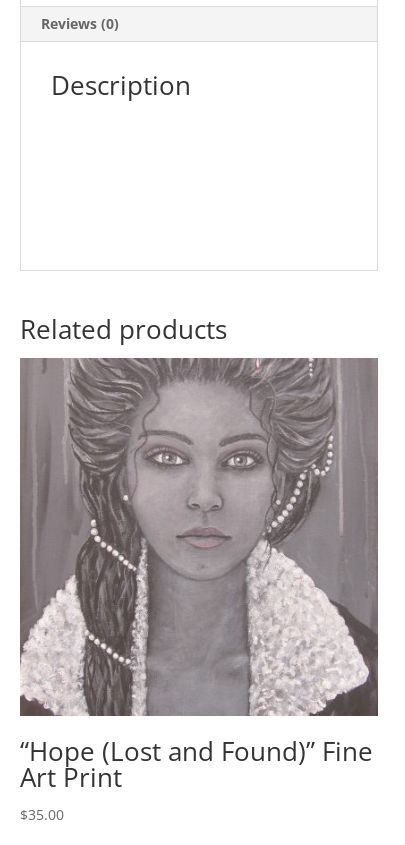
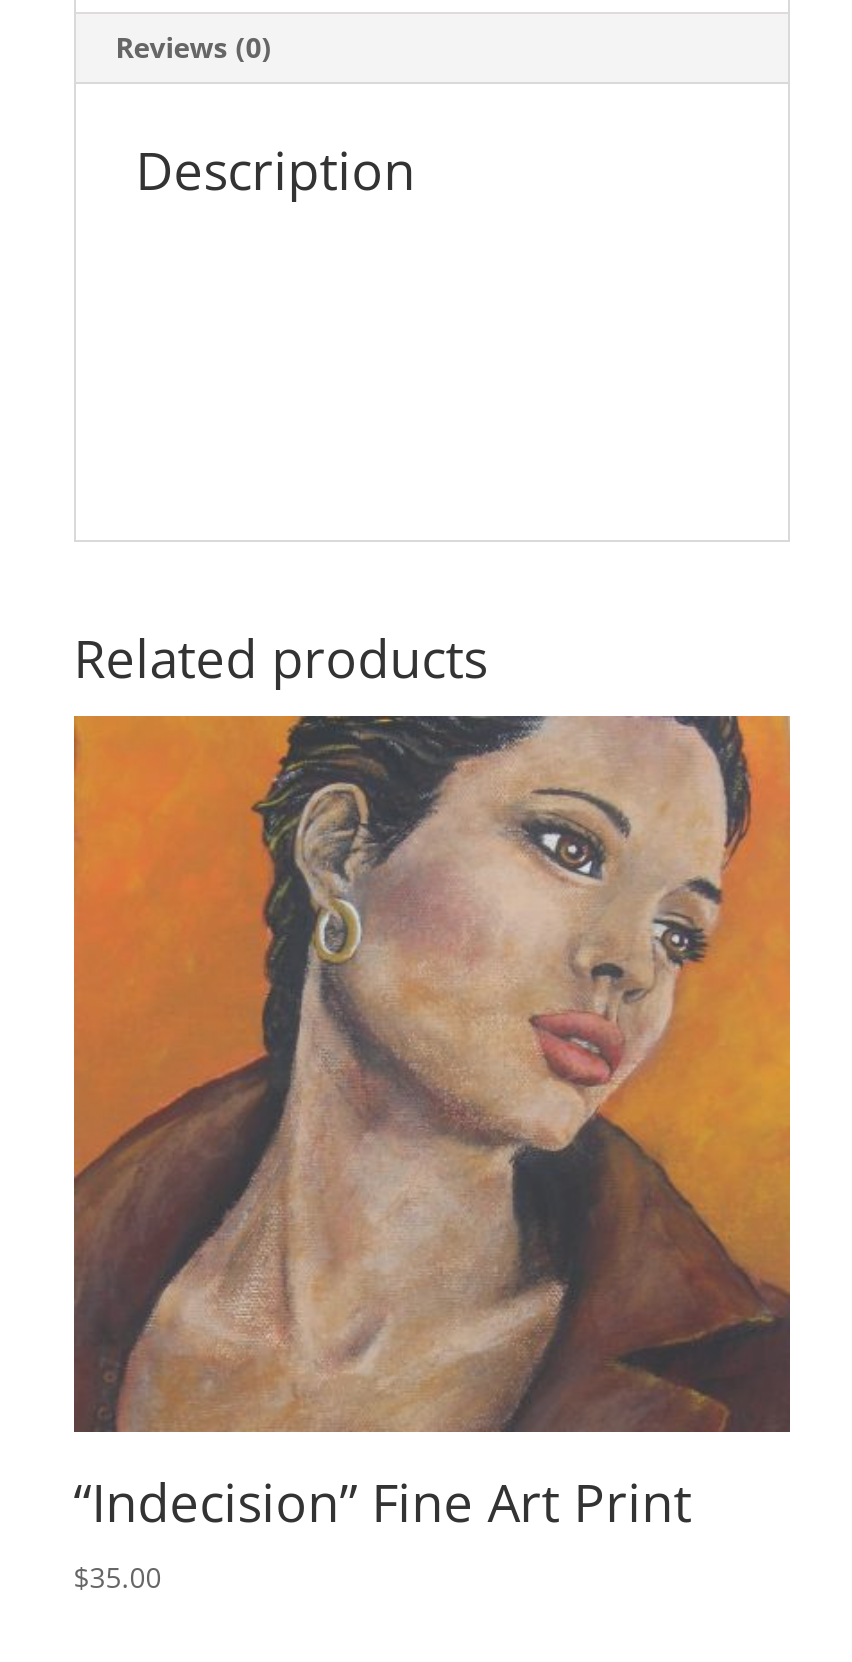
- [image]
- “Hope (Lost and Found)” Fine
- Art Print
+ [image]
+ “Indecision” Fine Art Print
